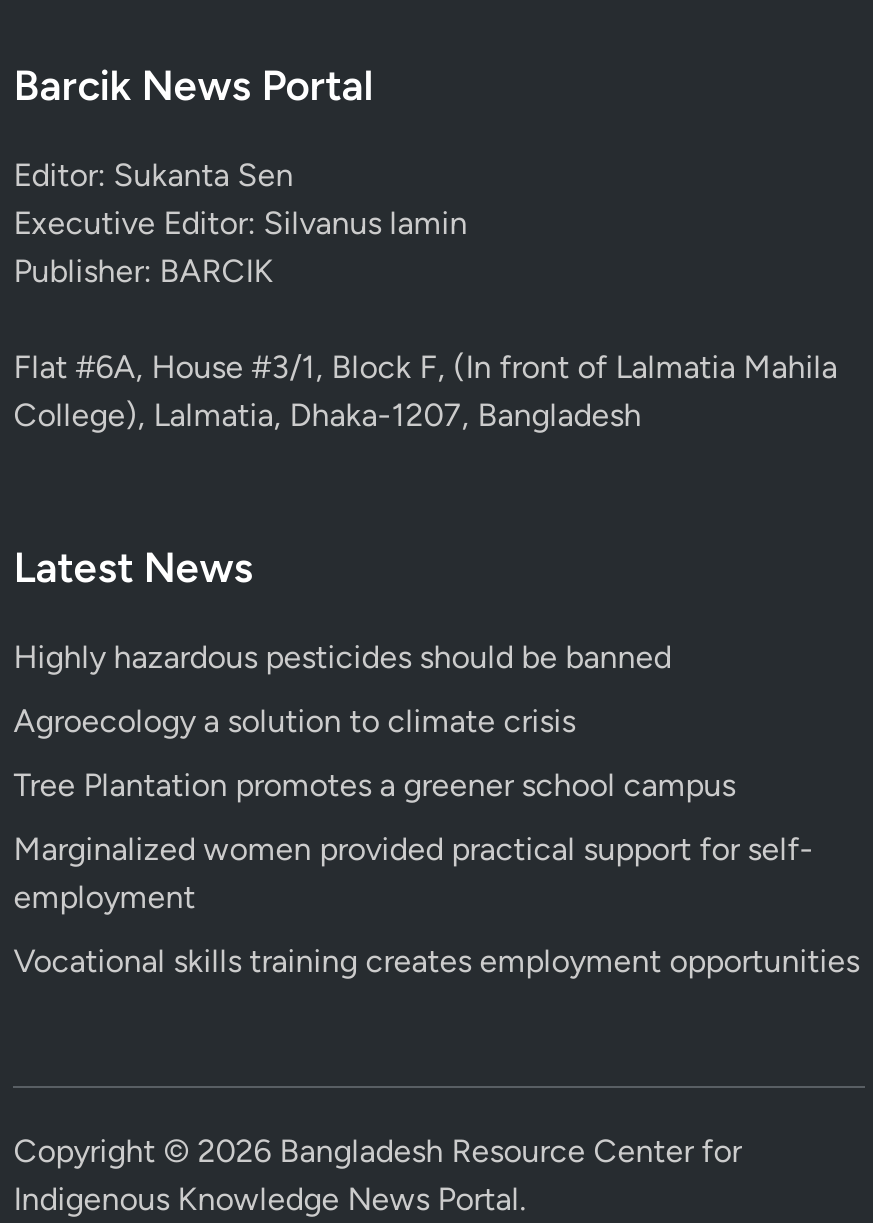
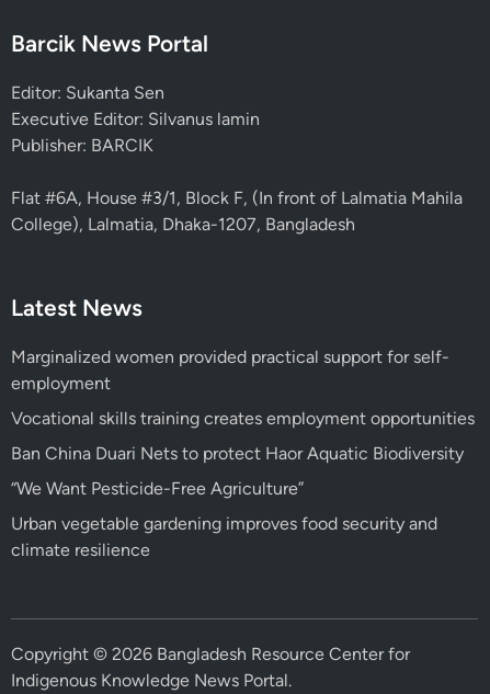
- Highly hazardous pesticides should be banned
- Agroecology a solution to climate crisis
- Tree Plantation promotes a greener school campus

moved up: Marginalized women provided practical support for self- | employment | Vocational skills training creates employment opportunities

+ Ban China Duari Nets to protect Haor Aquatic Biodiversity
+ “We Want Pesticide-Free Agriculture”
+ Urban vegetable gardening improves food security and
+ climate resilience
